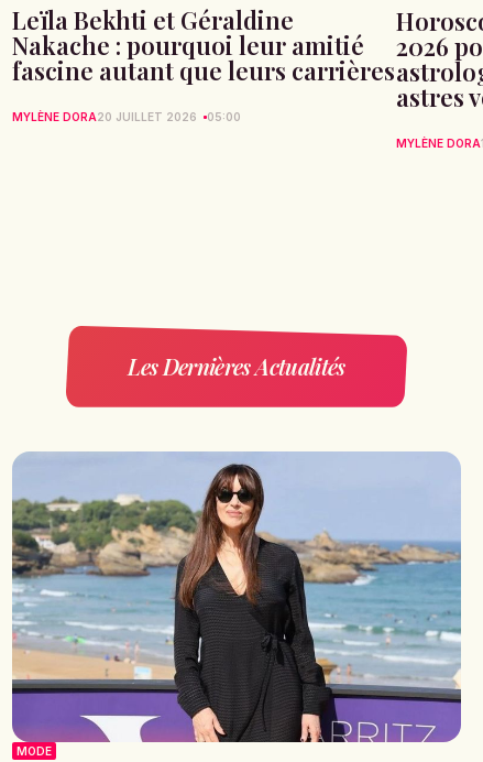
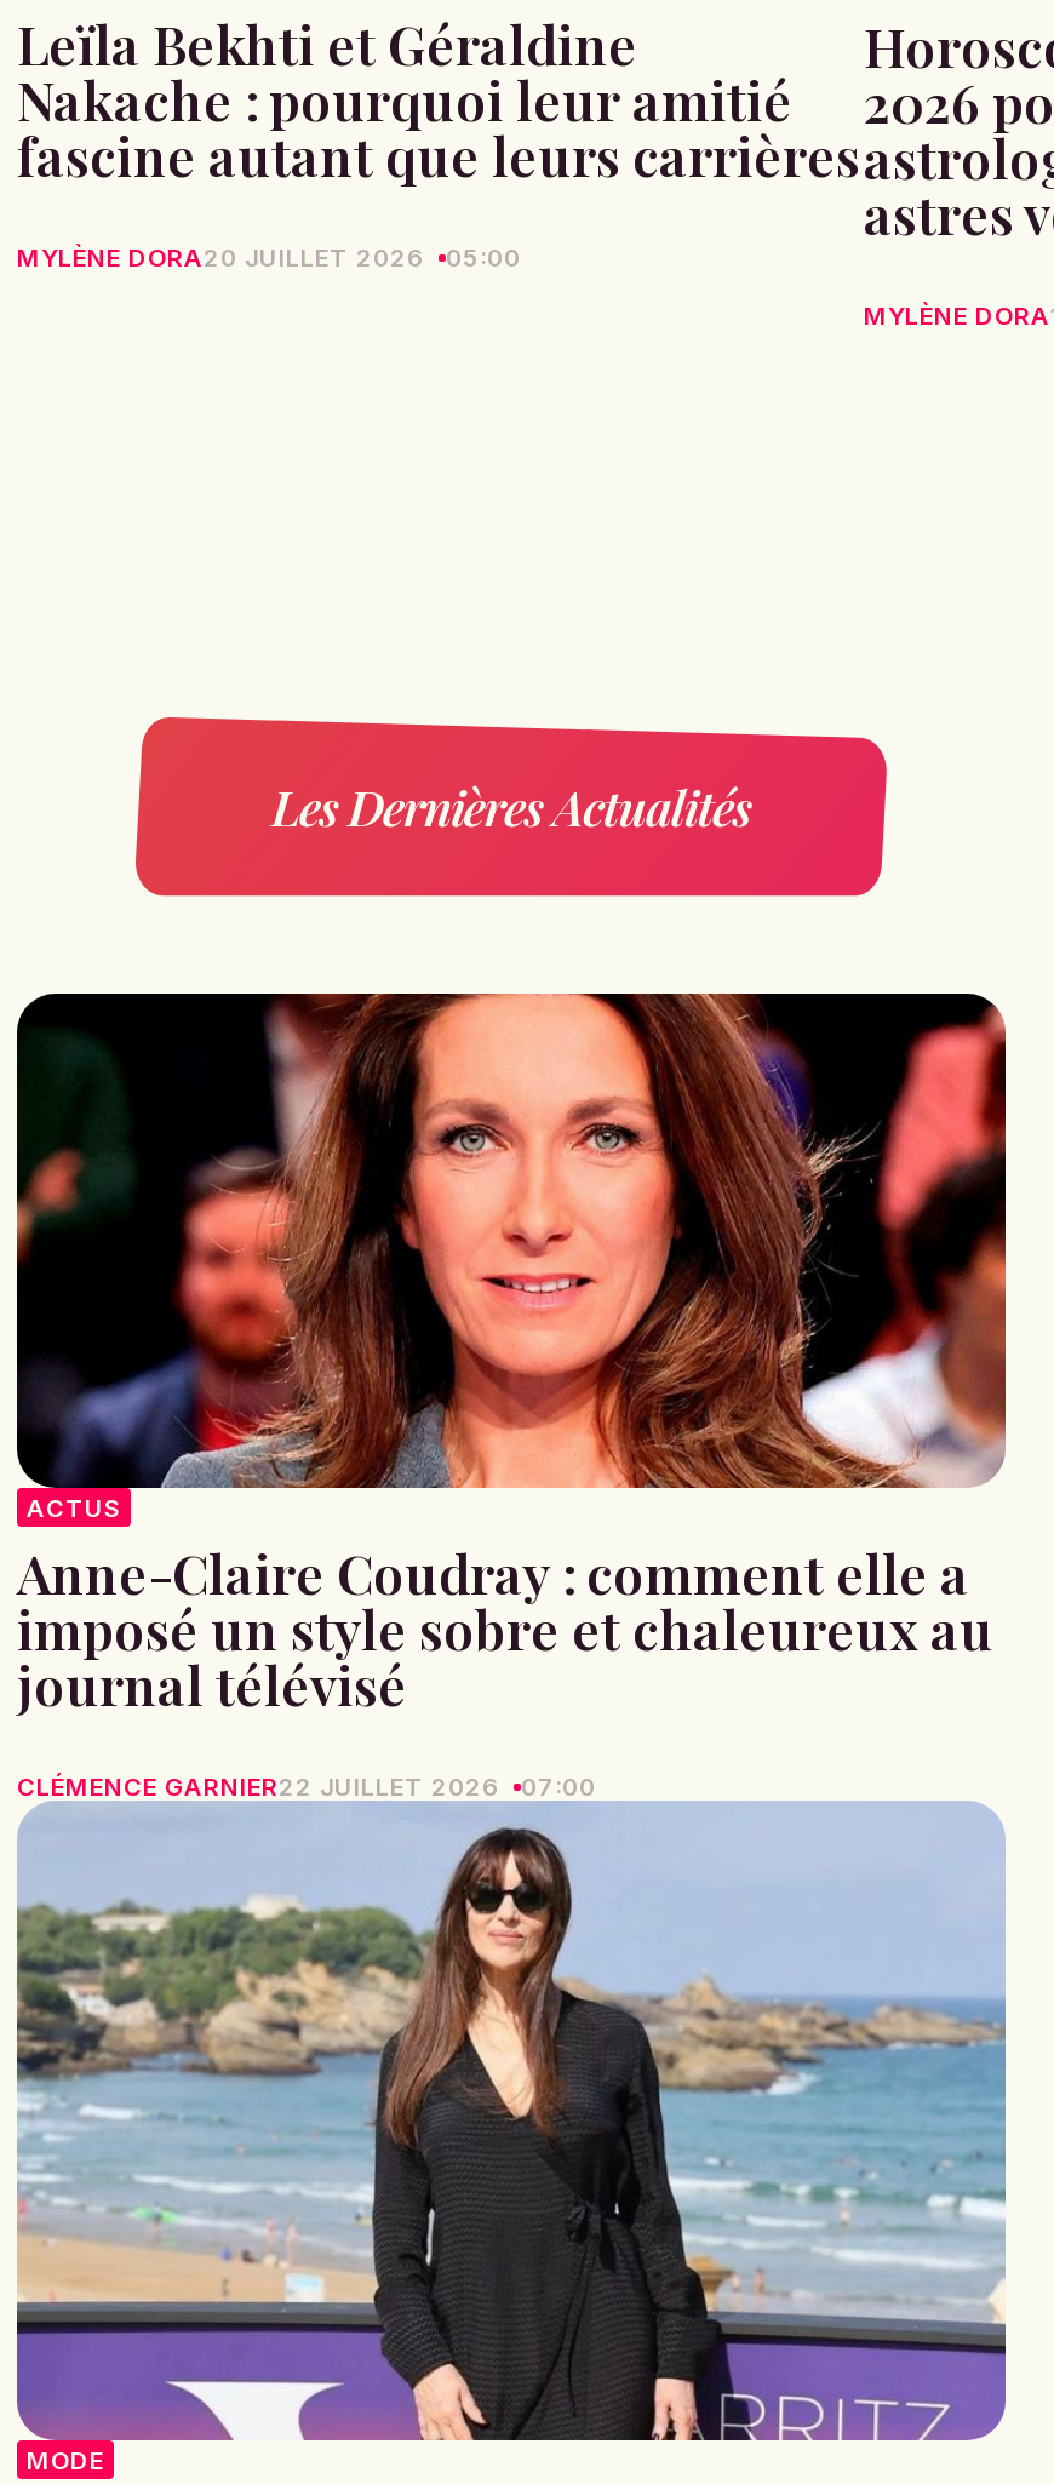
+ [image]
+ ACTUS
+ Anne-Claire Coudray : comment elle a
+ imposé un style sobre et chaleureux au
+ journal télévisé
+ CLÉMENCE GARNIER22 JUILLET 2026
+ 07:00
